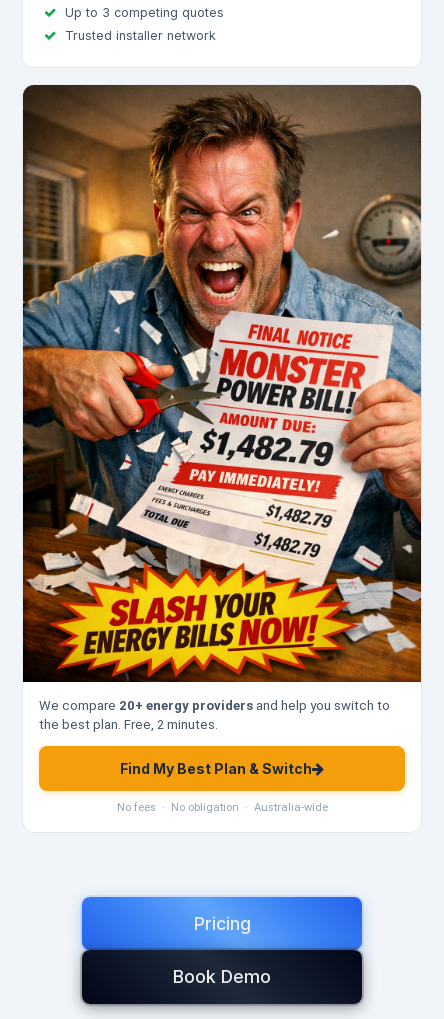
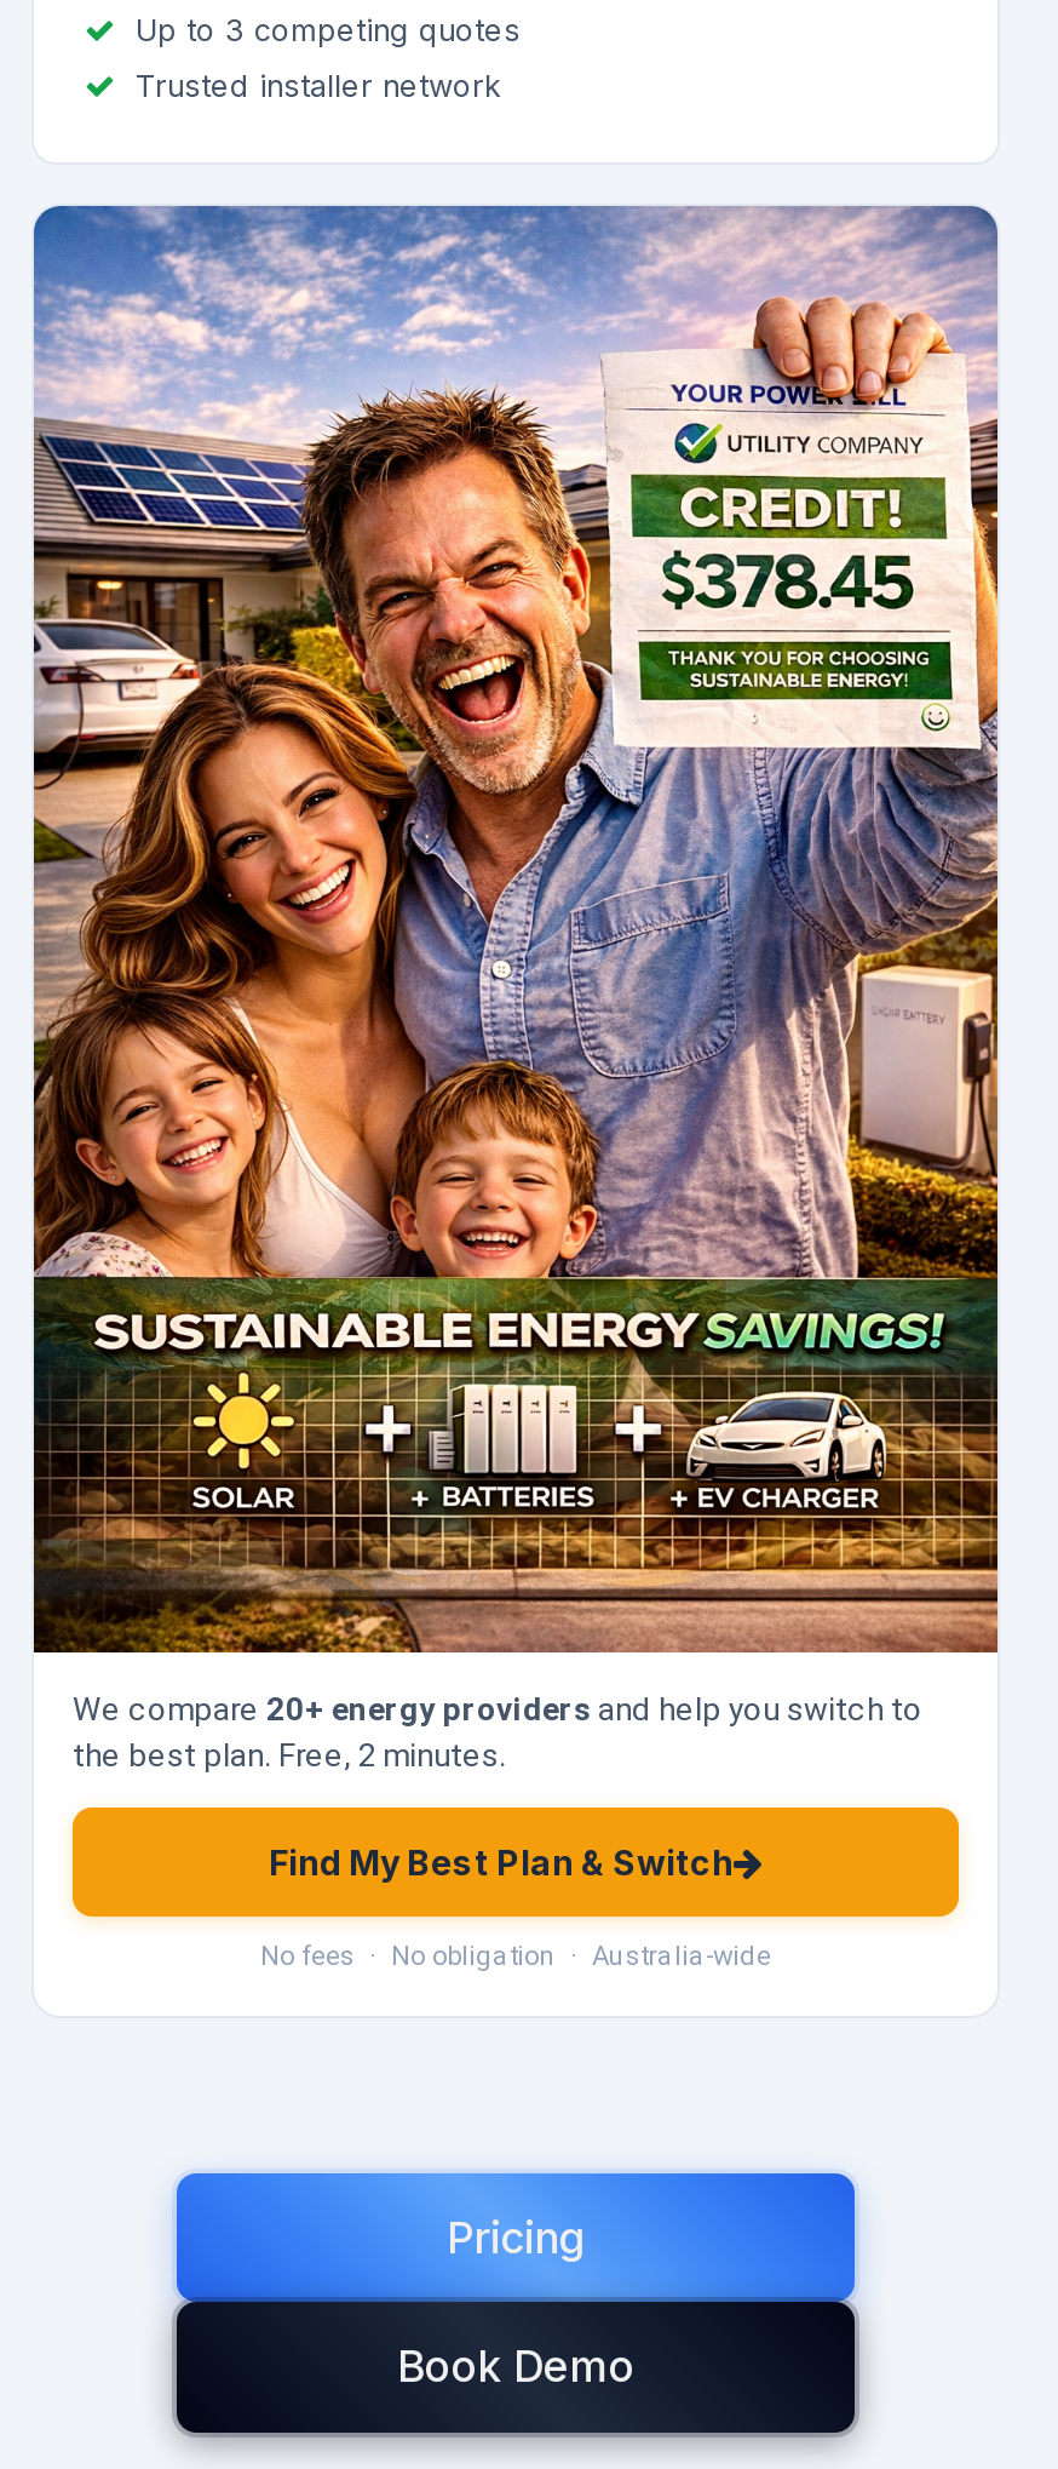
- [image]
+ [image]
